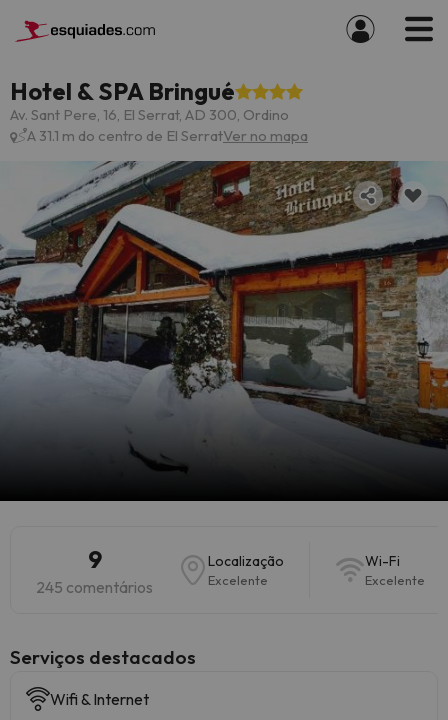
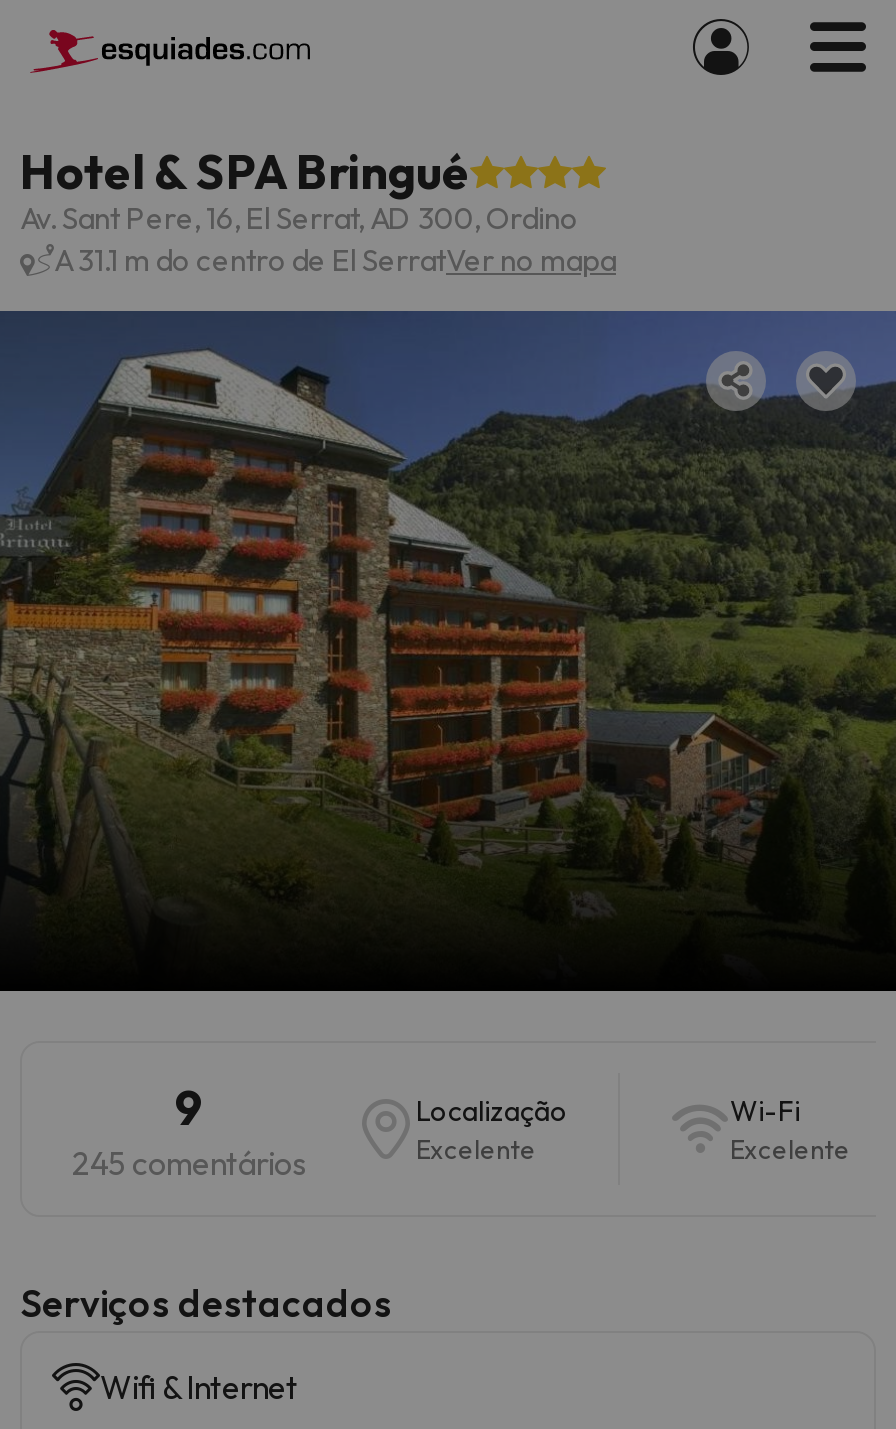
- [image]
+ [image]
